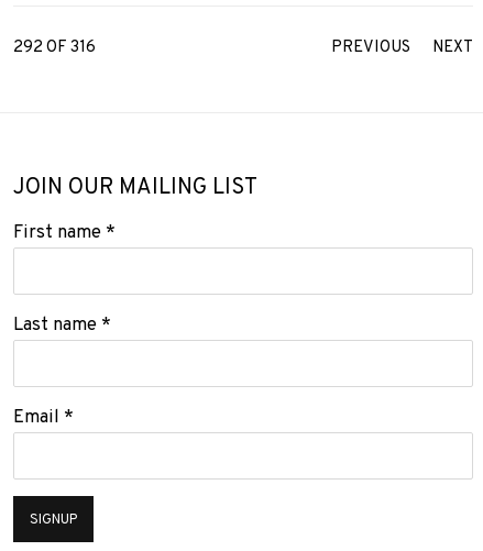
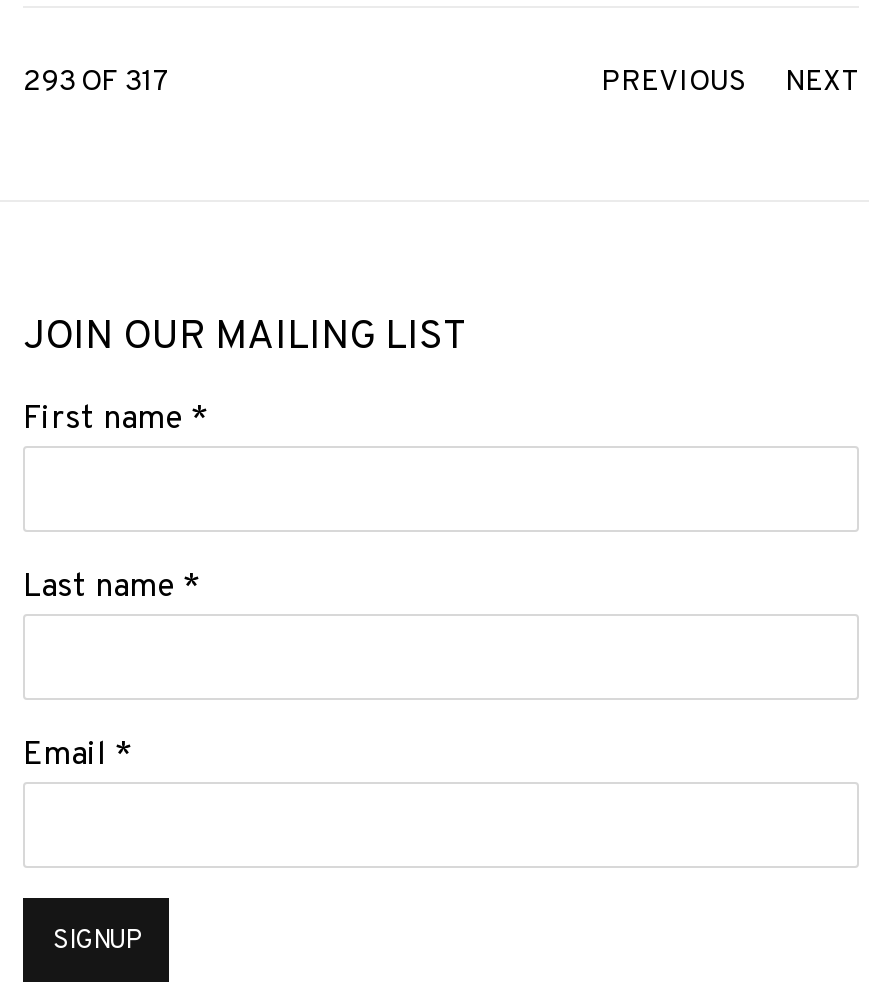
- 292 OF 316
+ 293 OF 317
